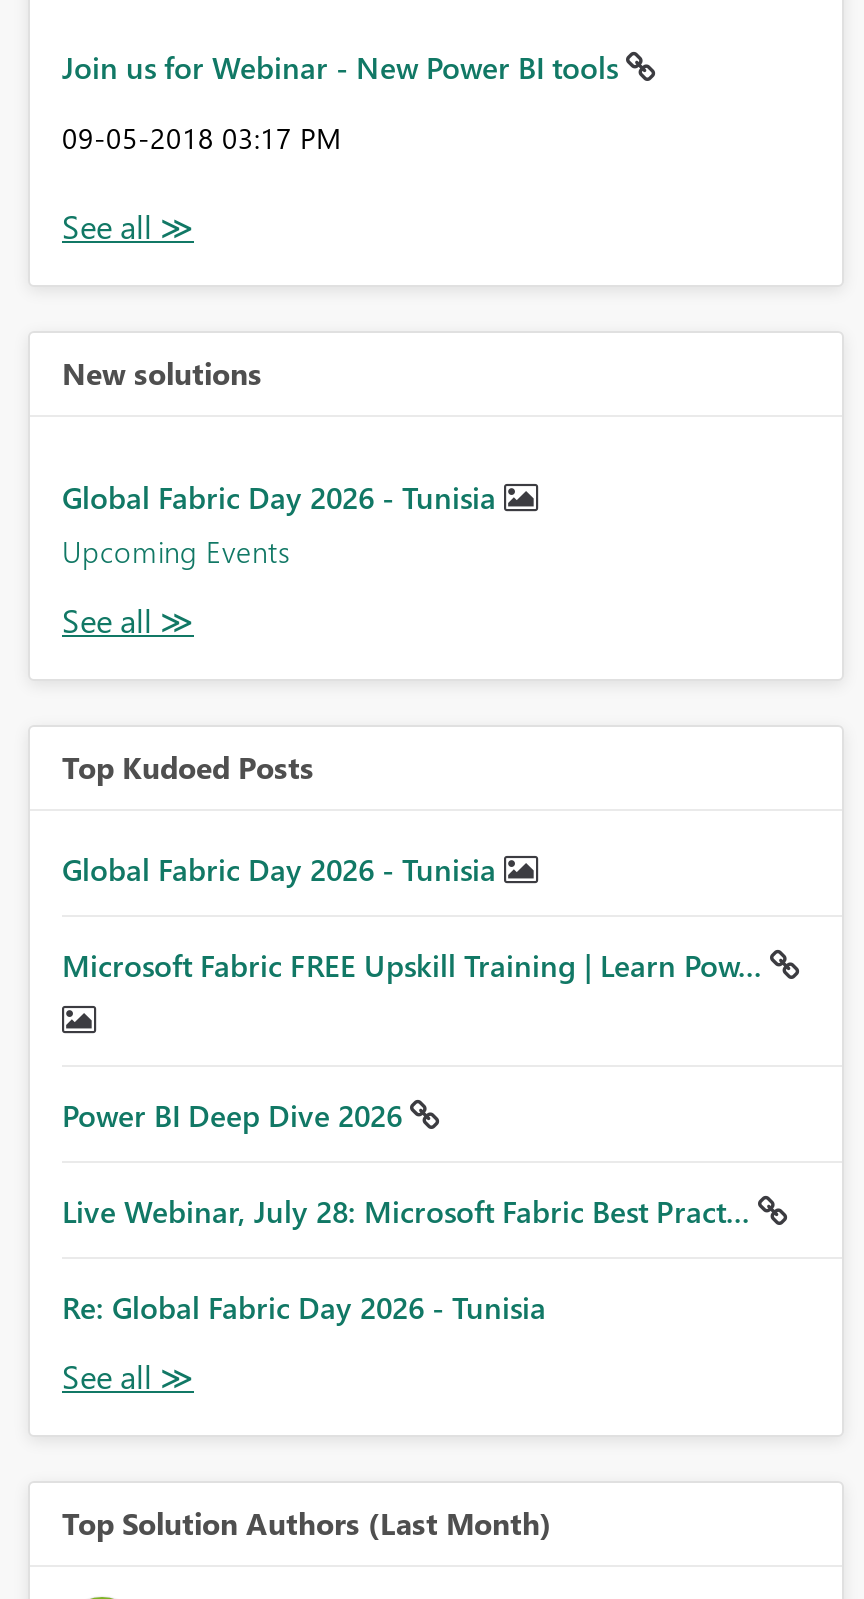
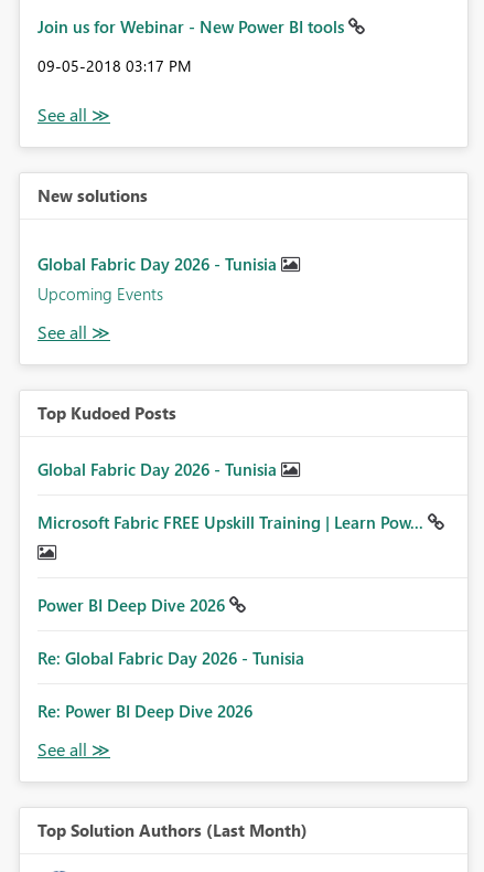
- Live Webinar, July 28: Microsoft Fabric Best Pract...

moved up: Re: Global Fabric Day 2026 - Tunisia

+ Re: Power BI Deep Dive 2026
